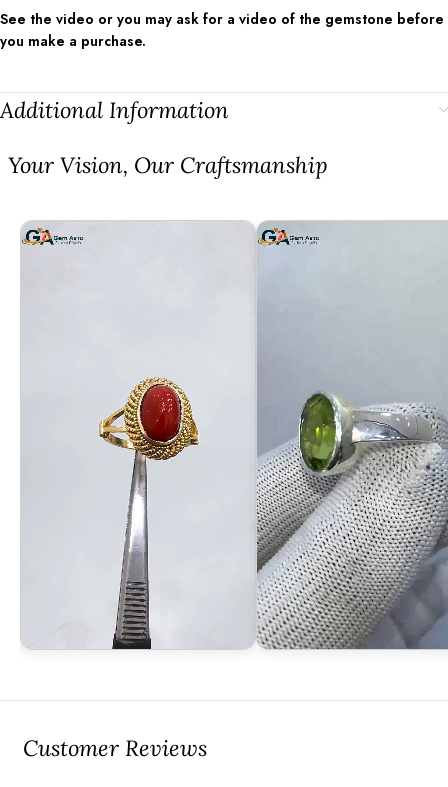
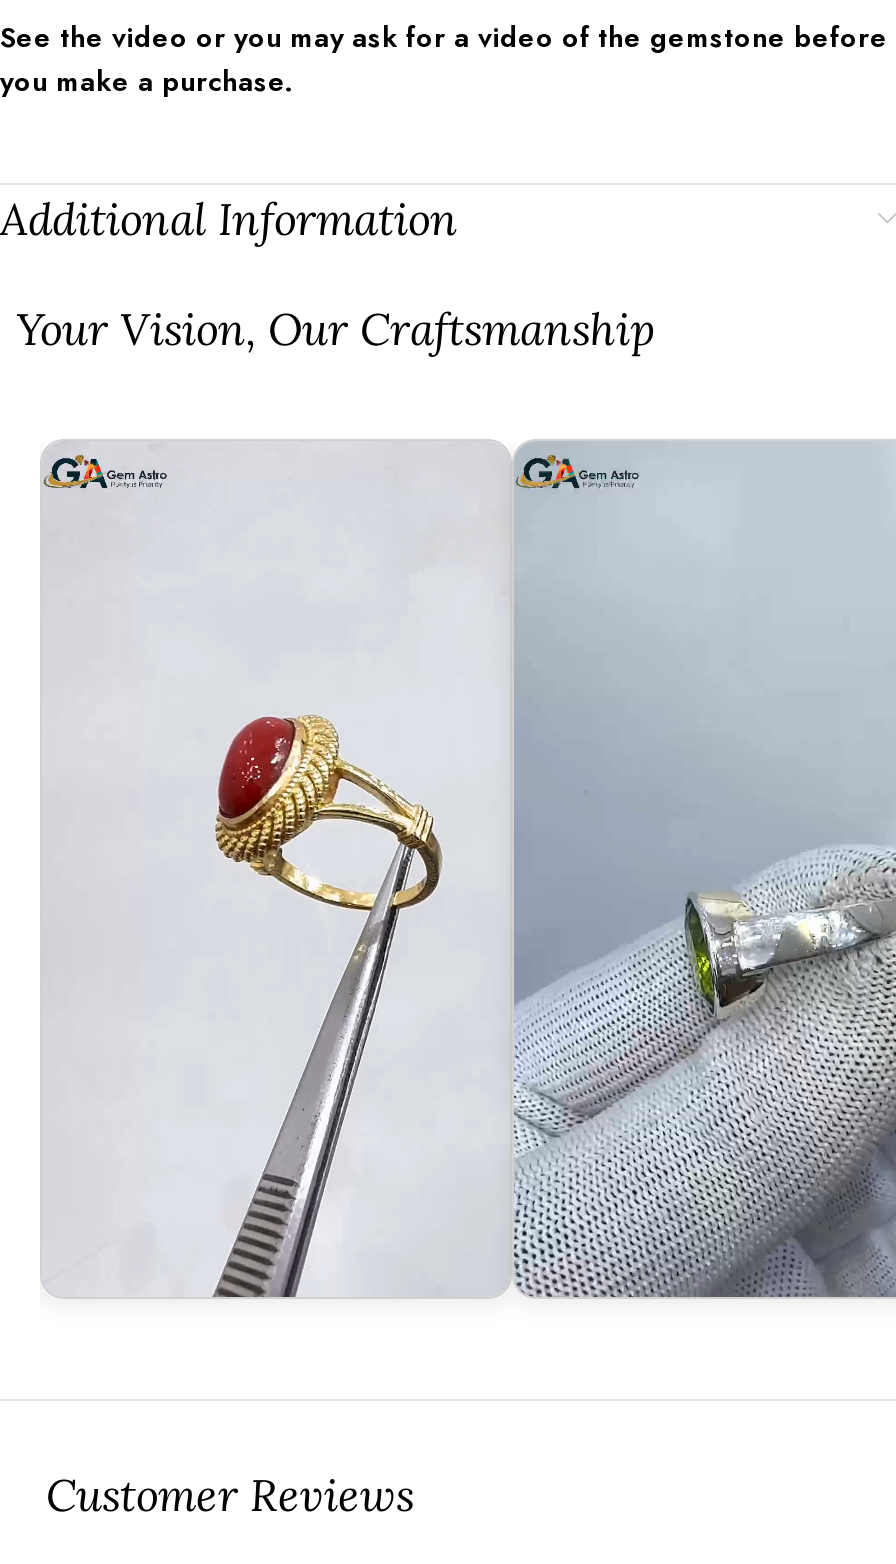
- [image]
+ [image]

- [image]
+ [image]
